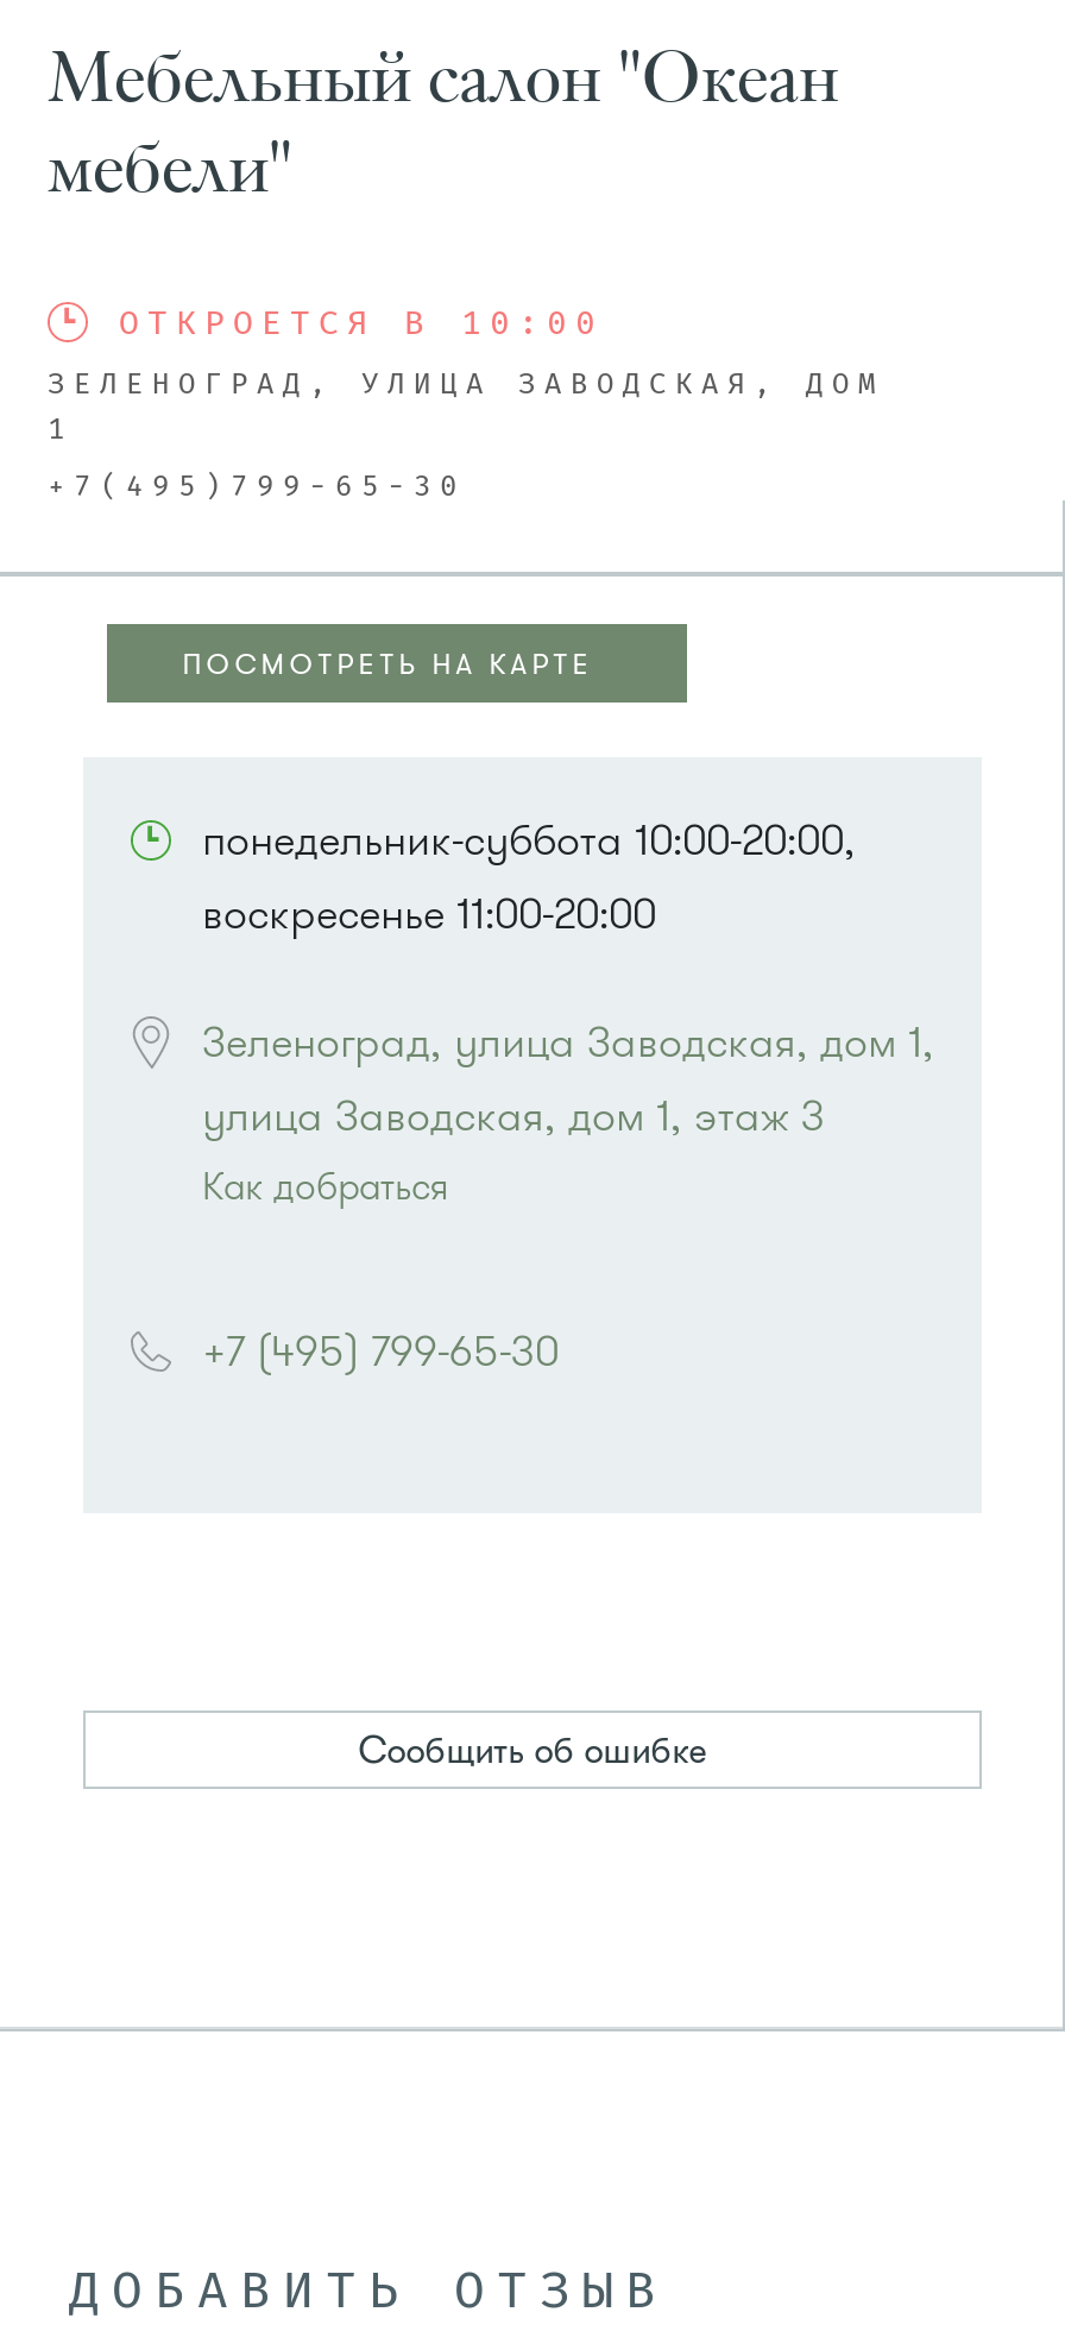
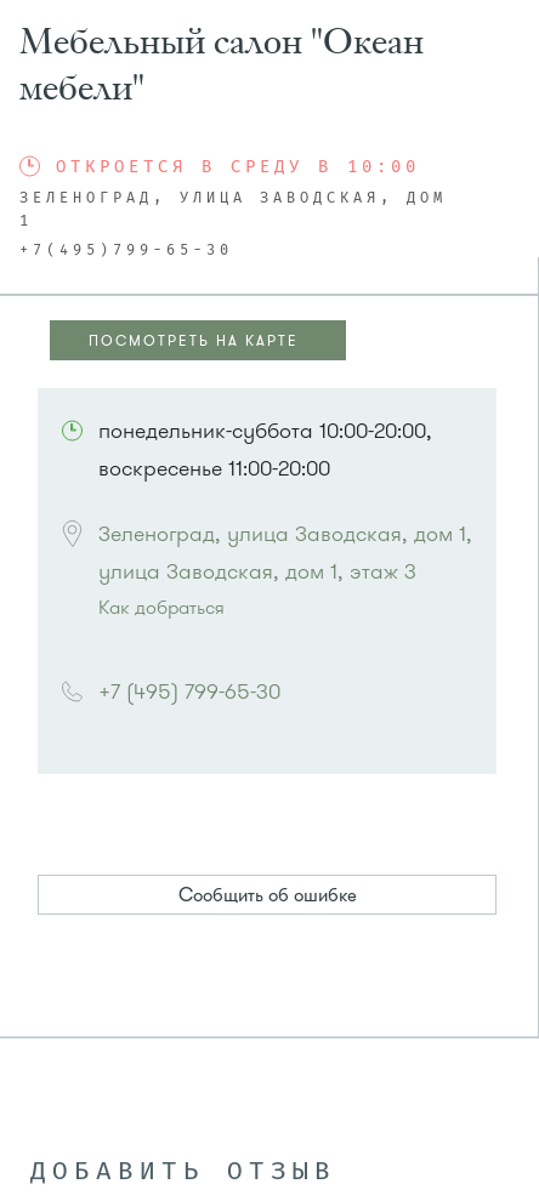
- ОТКРОЕТСЯ В 10:00
+ ОТКРОЕТСЯ В СРЕДУ В 10:00
